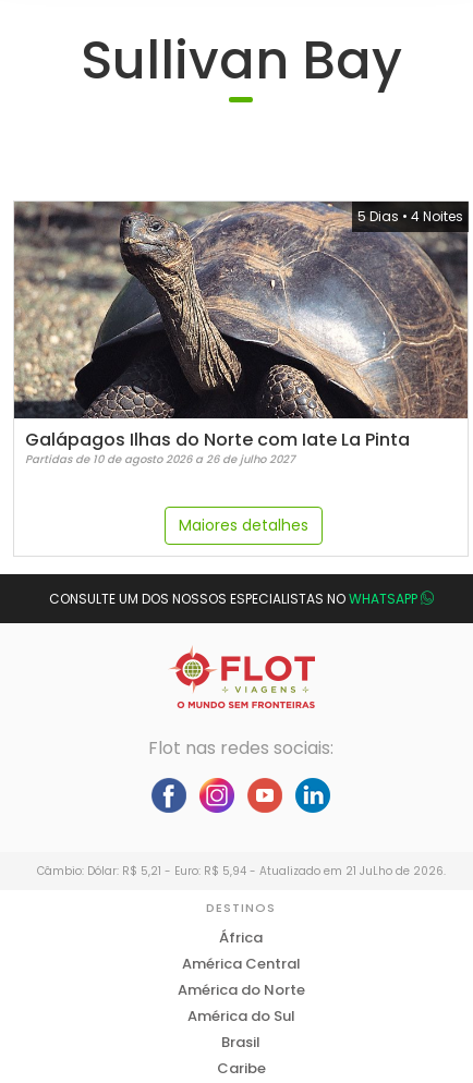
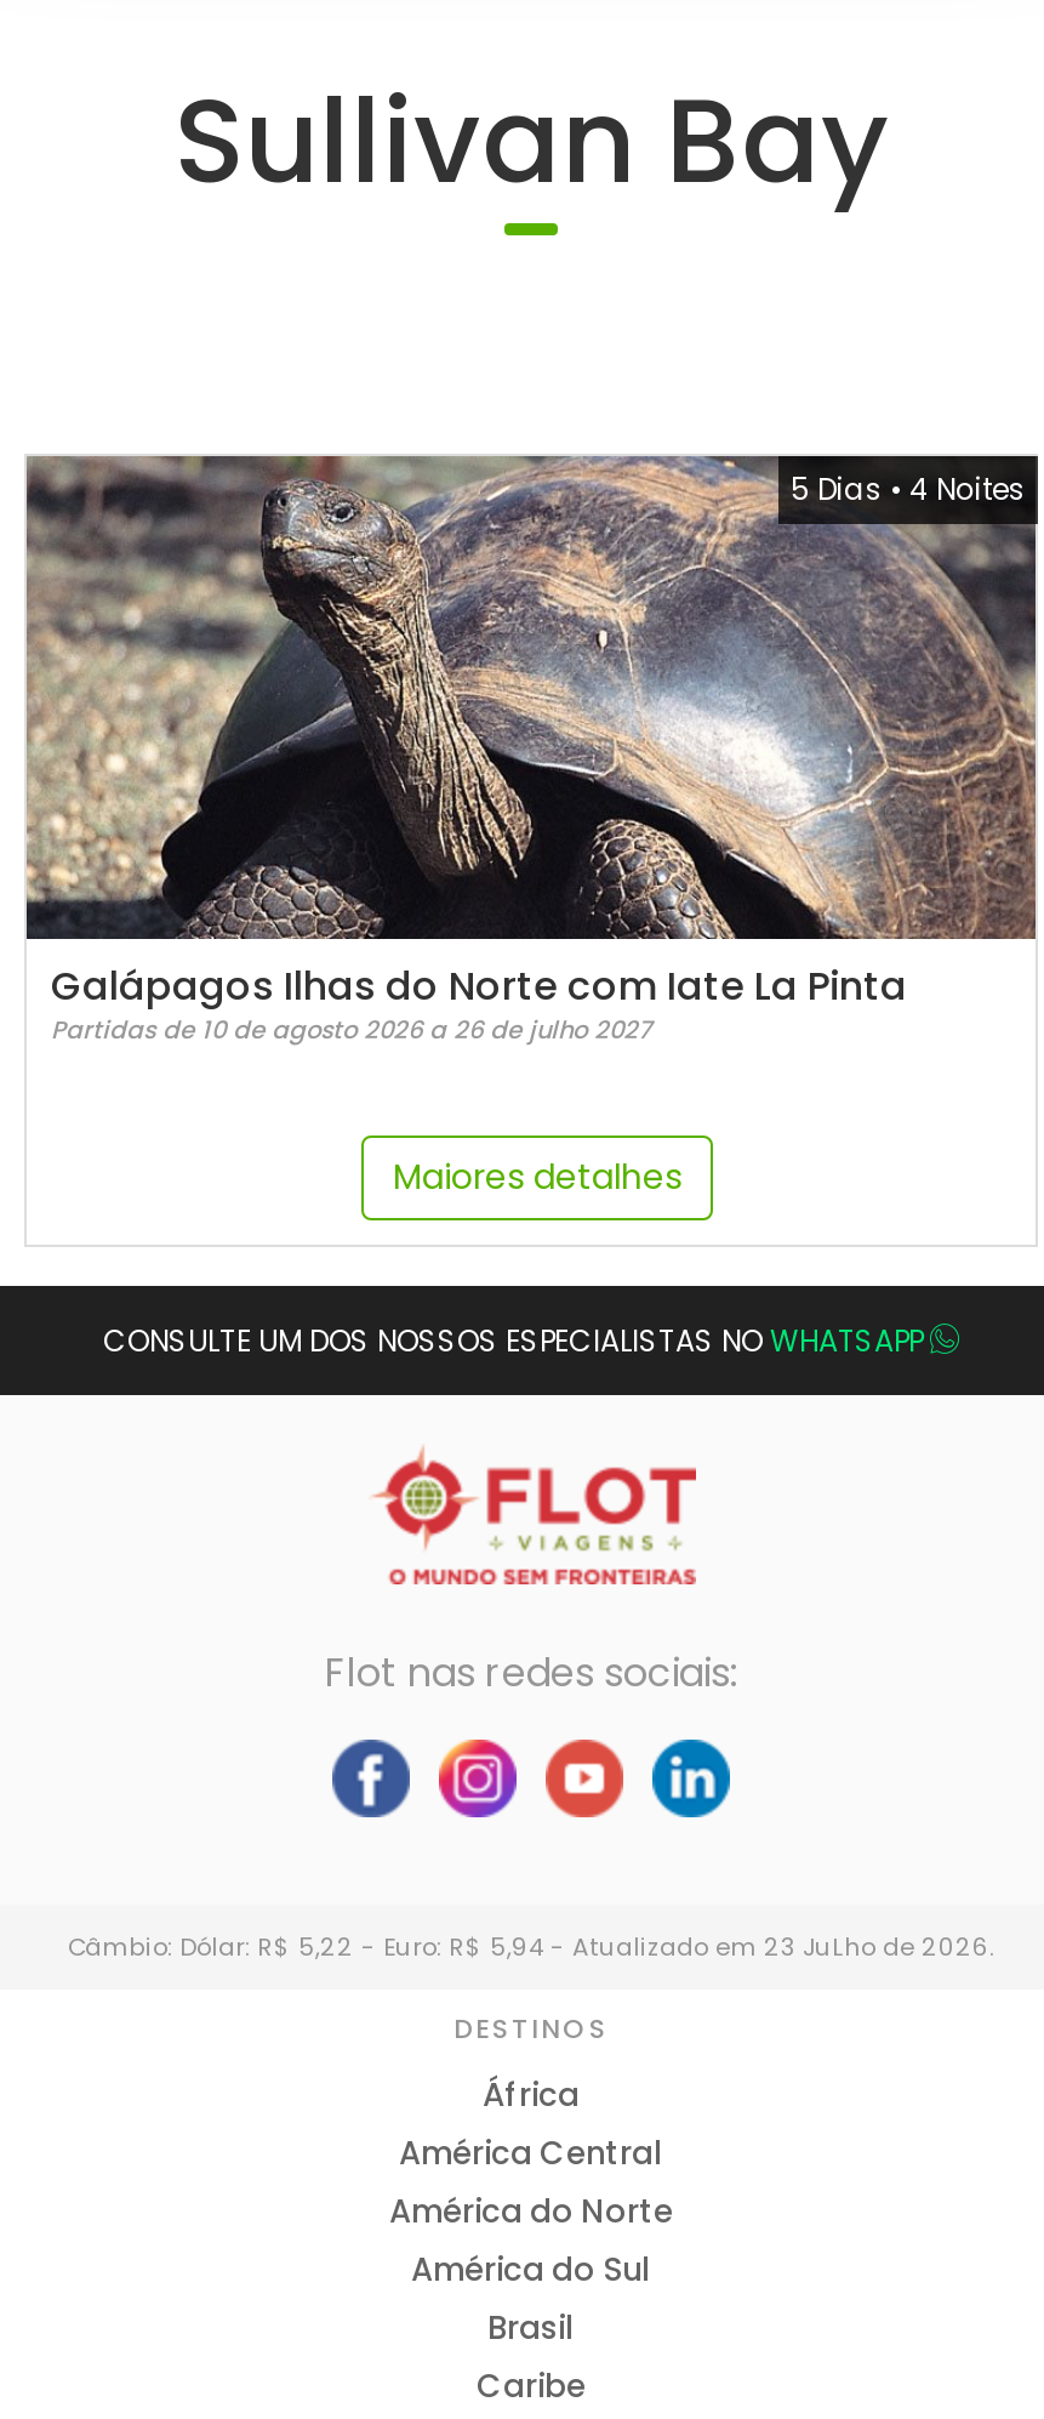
- Câmbio: Dólar: R$ 5,21 - Euro: R$ 5,94 - Atualizado em 21 JuLho de 2026.
+ Câmbio: Dólar: R$ 5,22 - Euro: R$ 5,94 - Atualizado em 23 JuLho de 2026.
